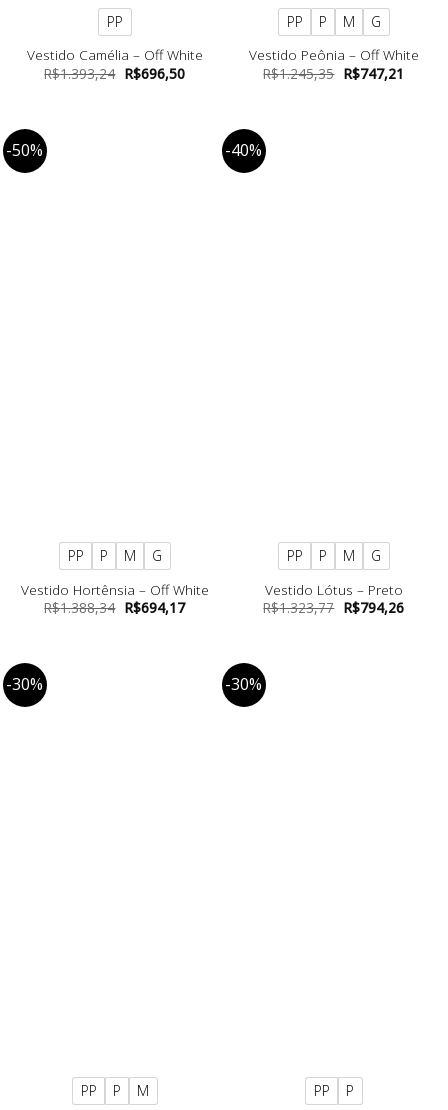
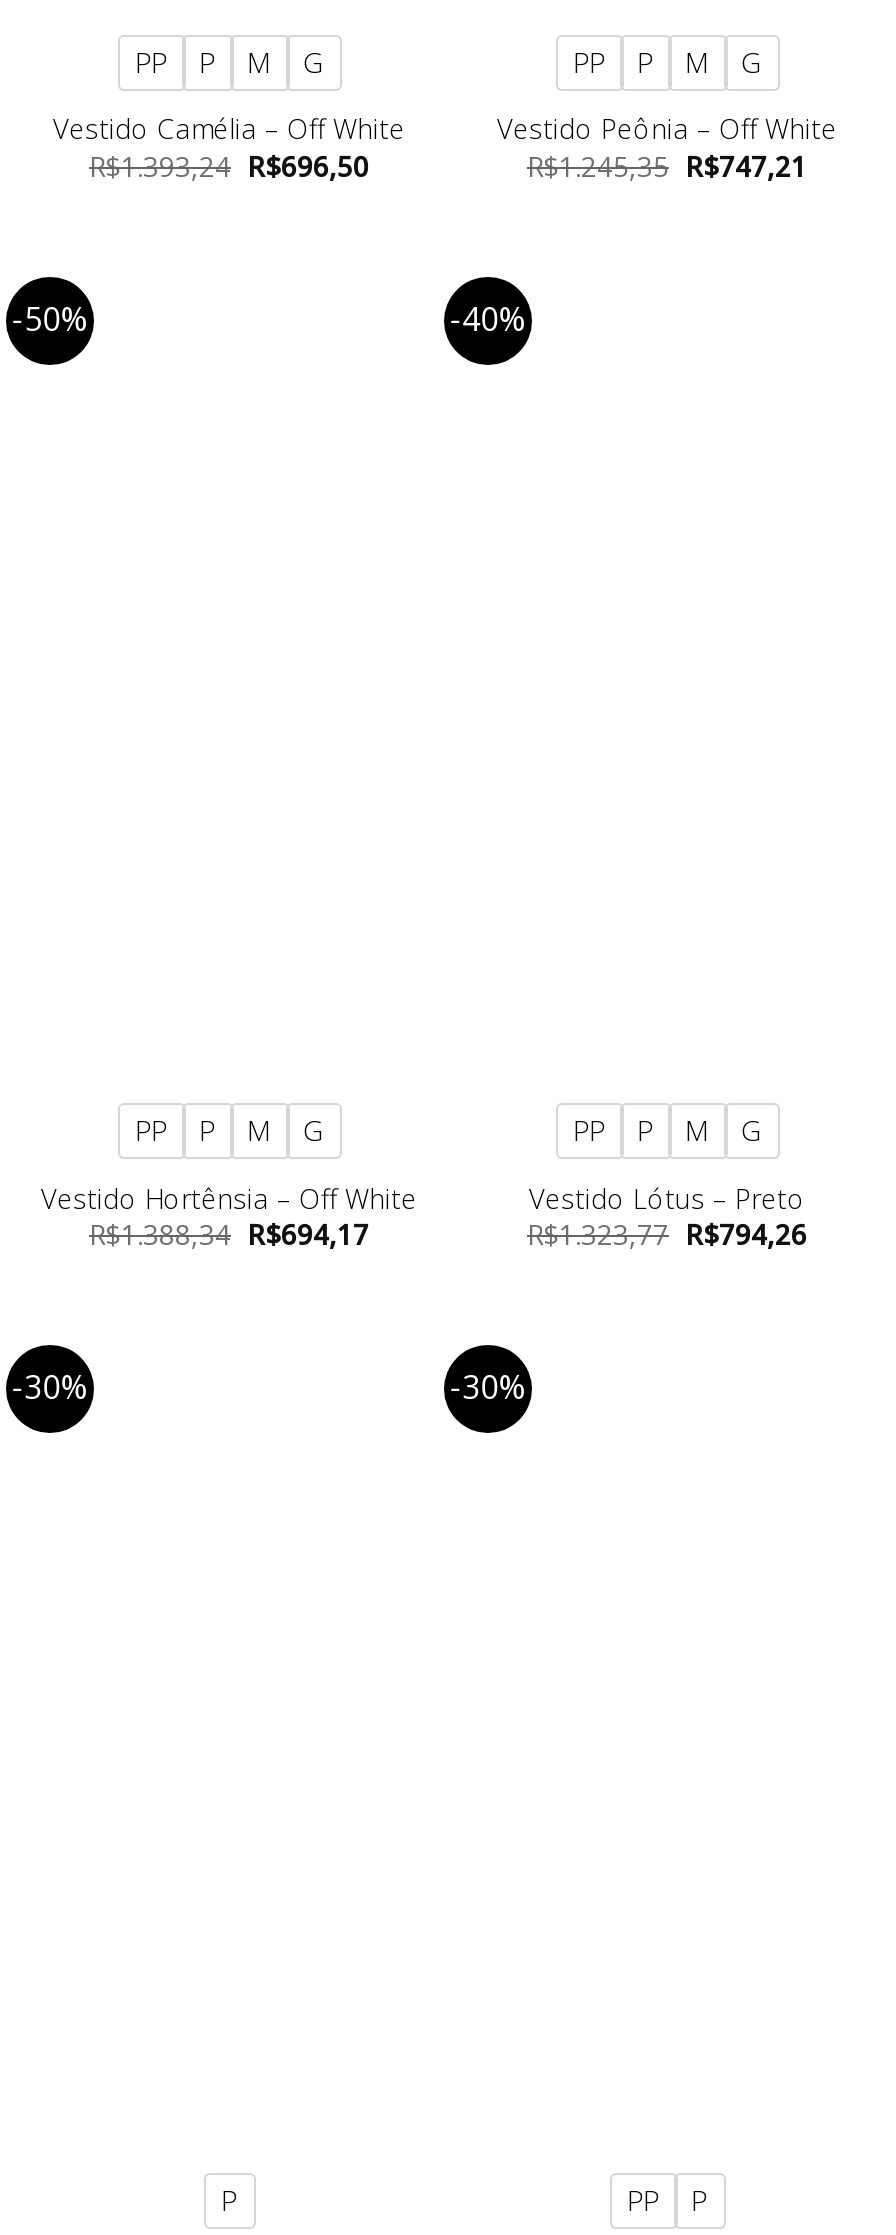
+ P
+ M
+ G

- PP

- M
